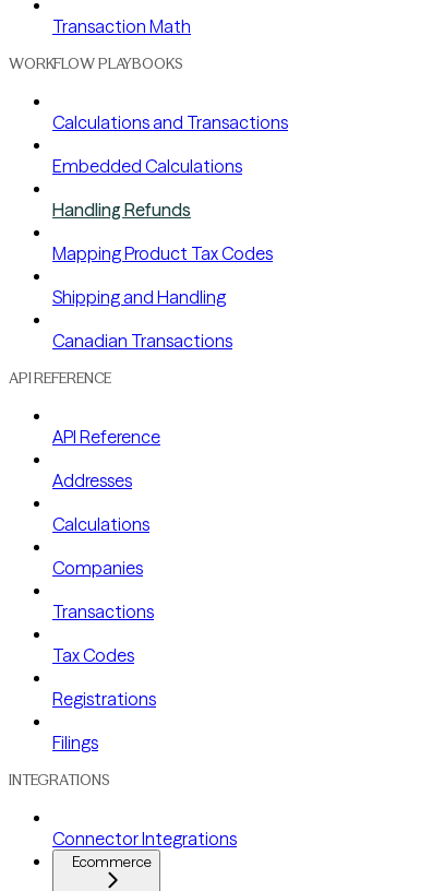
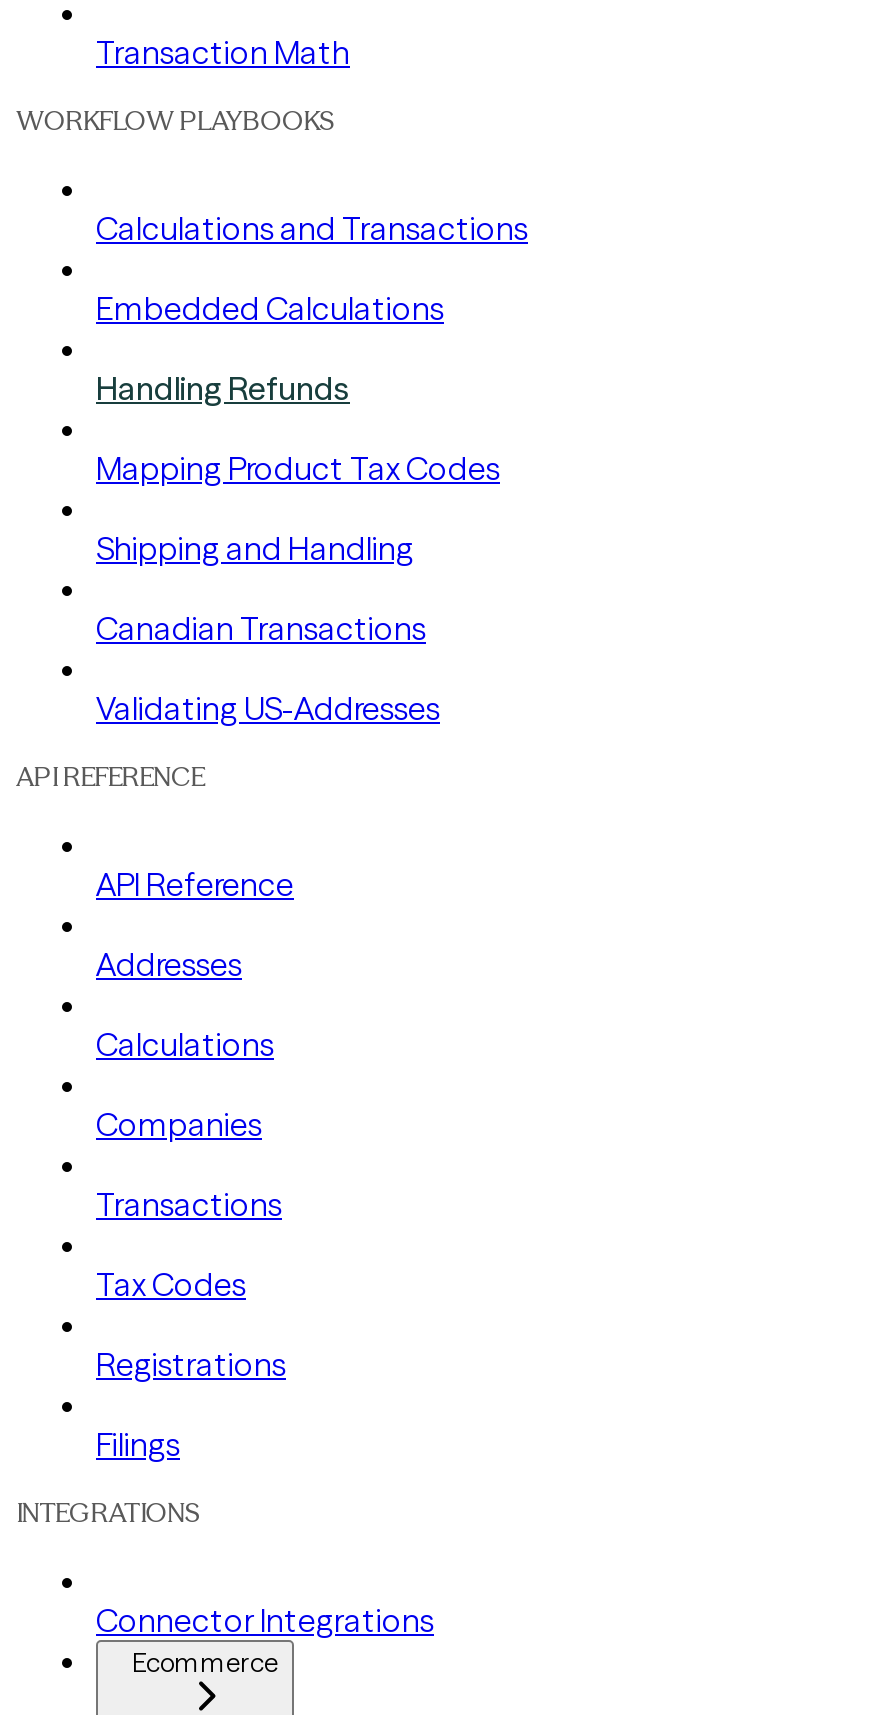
+ Validating US-Addresses
